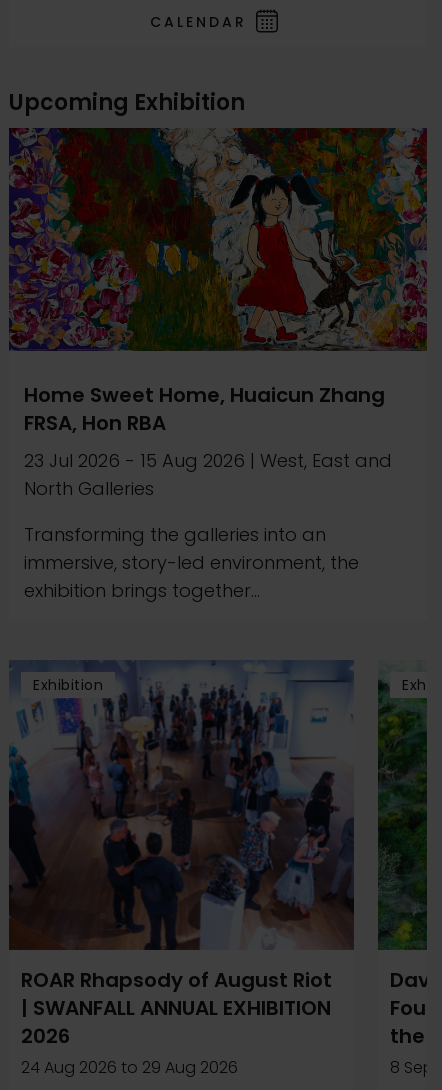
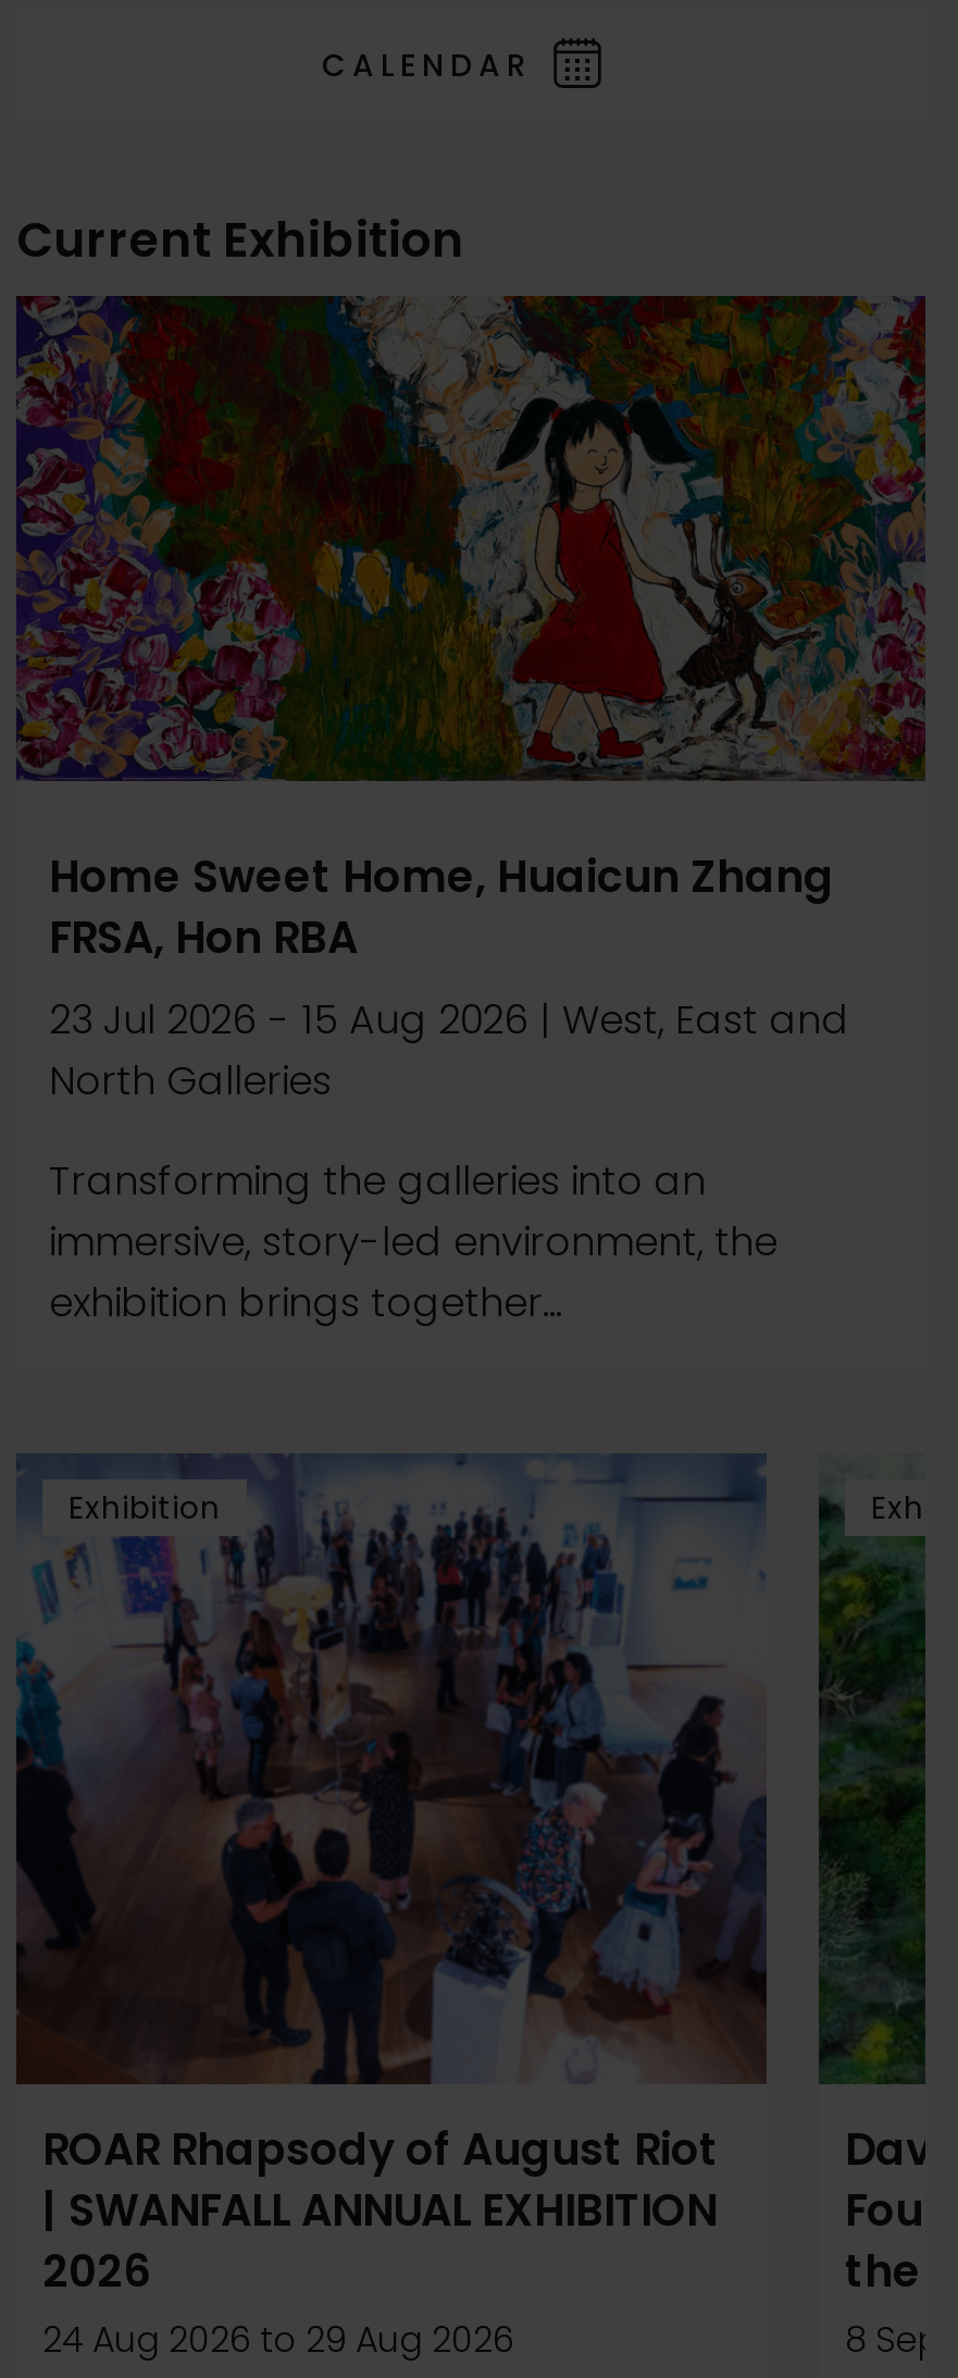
- Upcoming Exhibition
+ Current Exhibition
